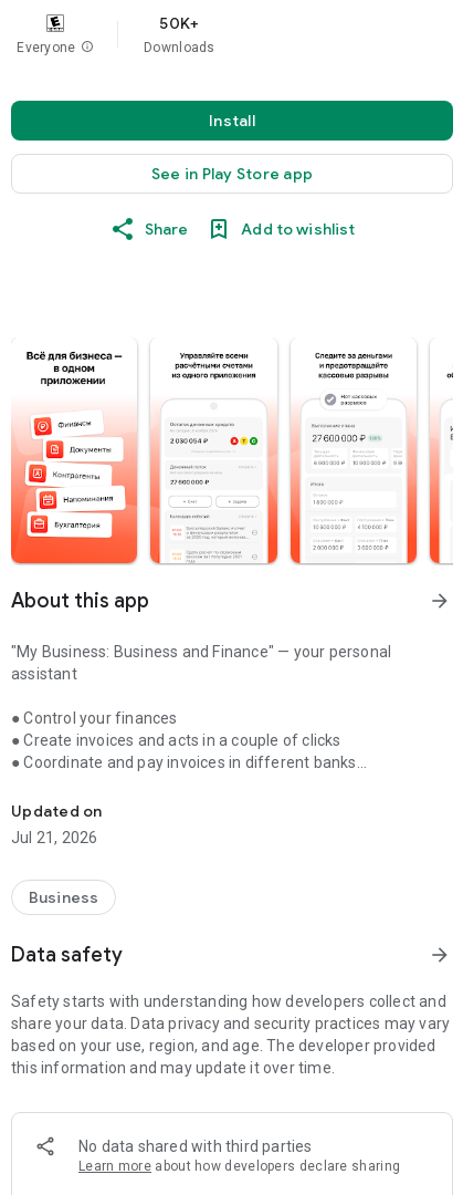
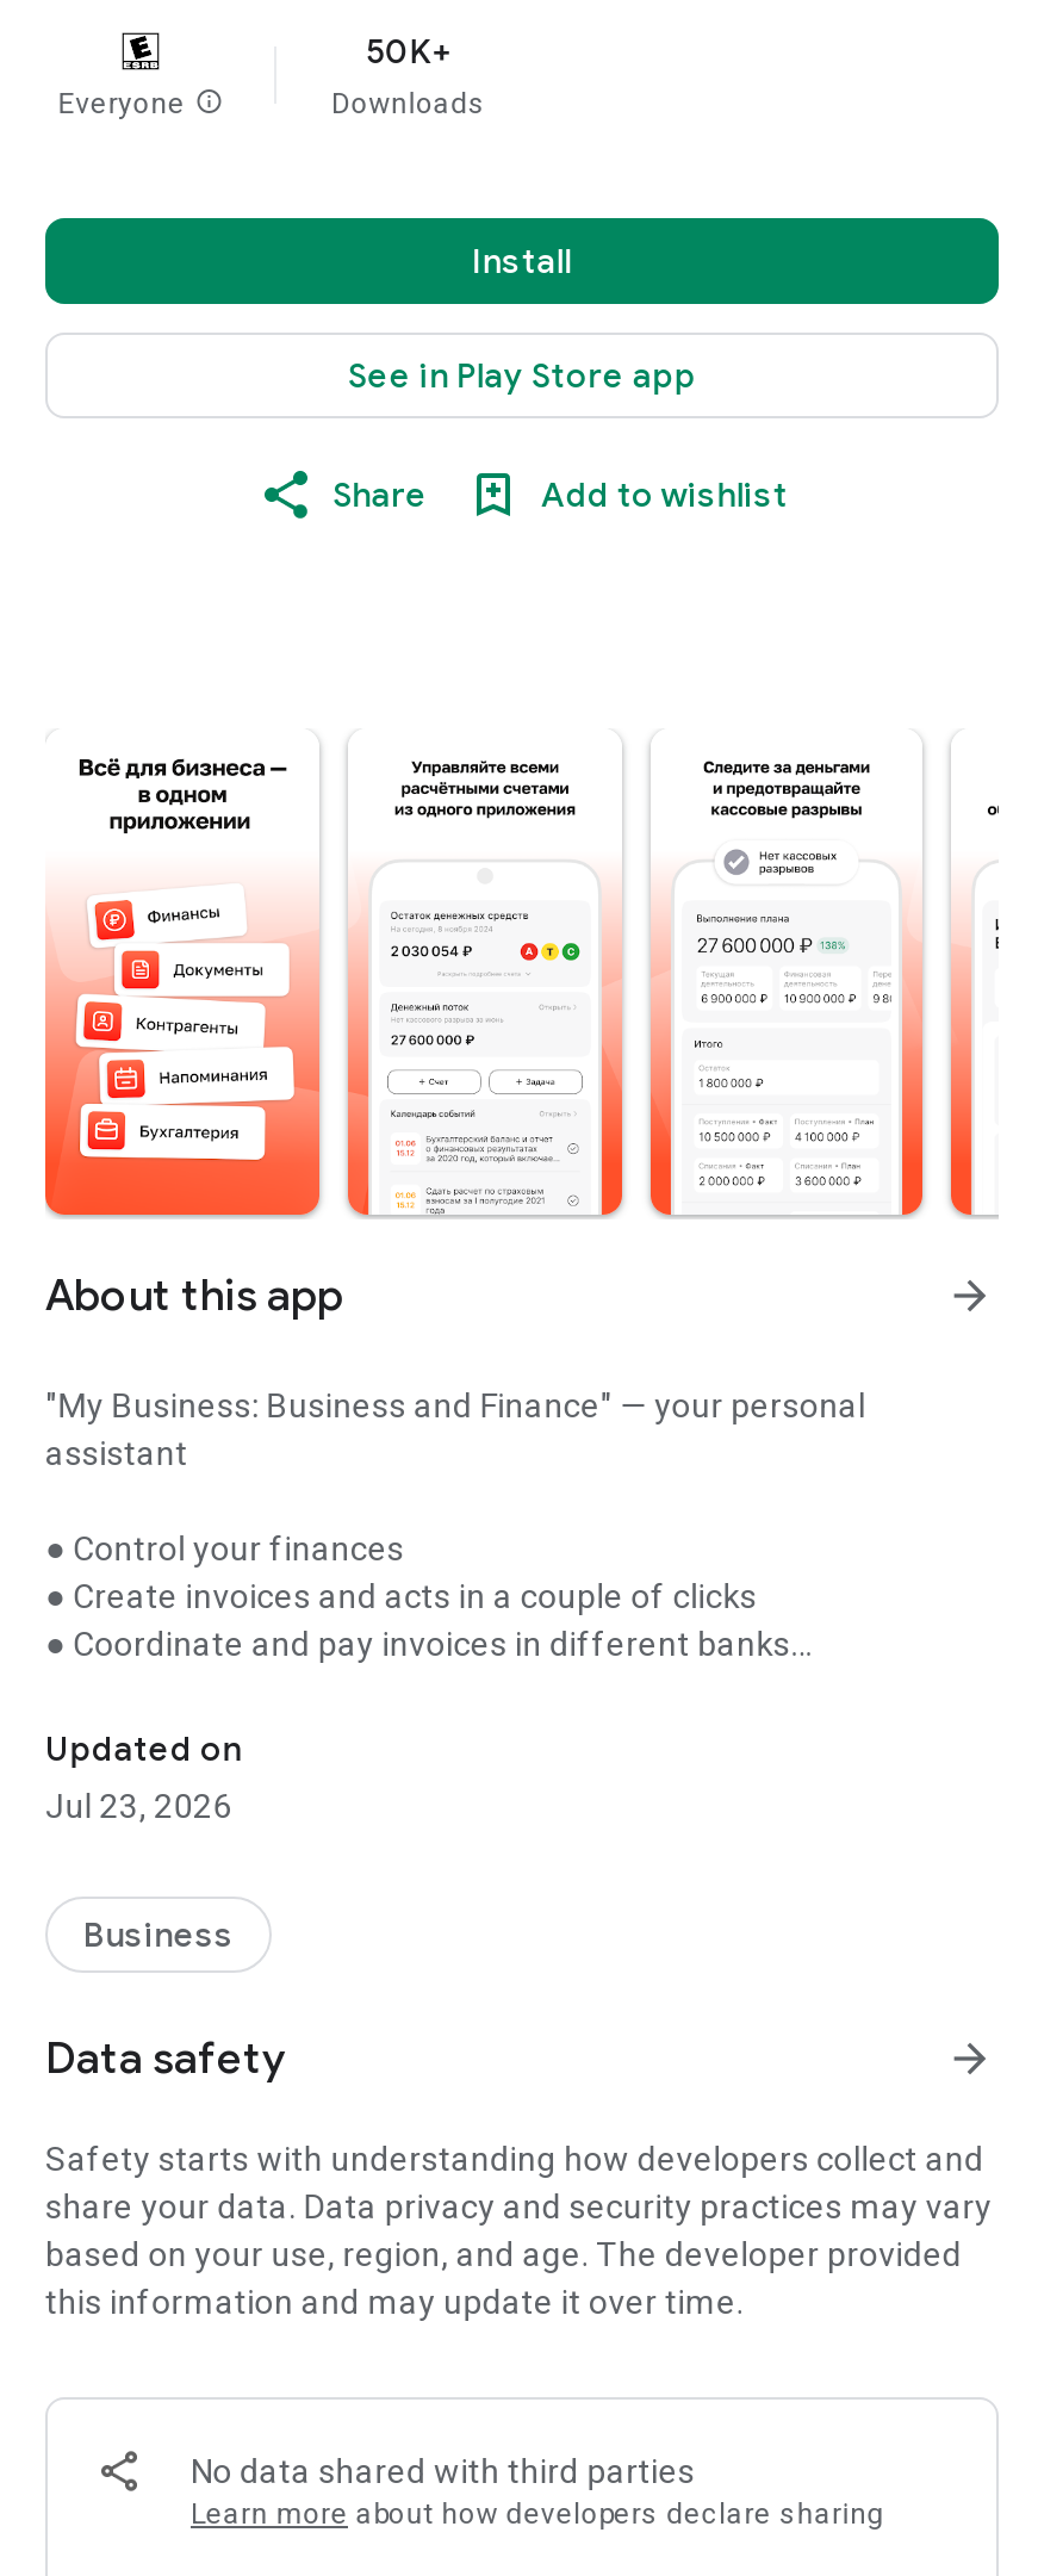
- Jul 21, 2026
+ Jul 23, 2026
